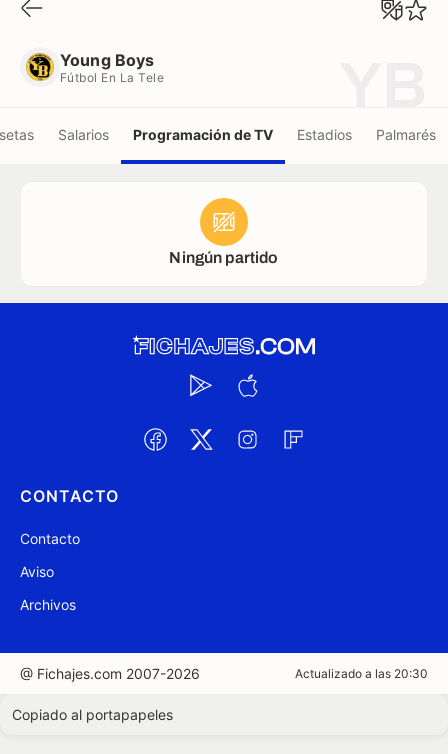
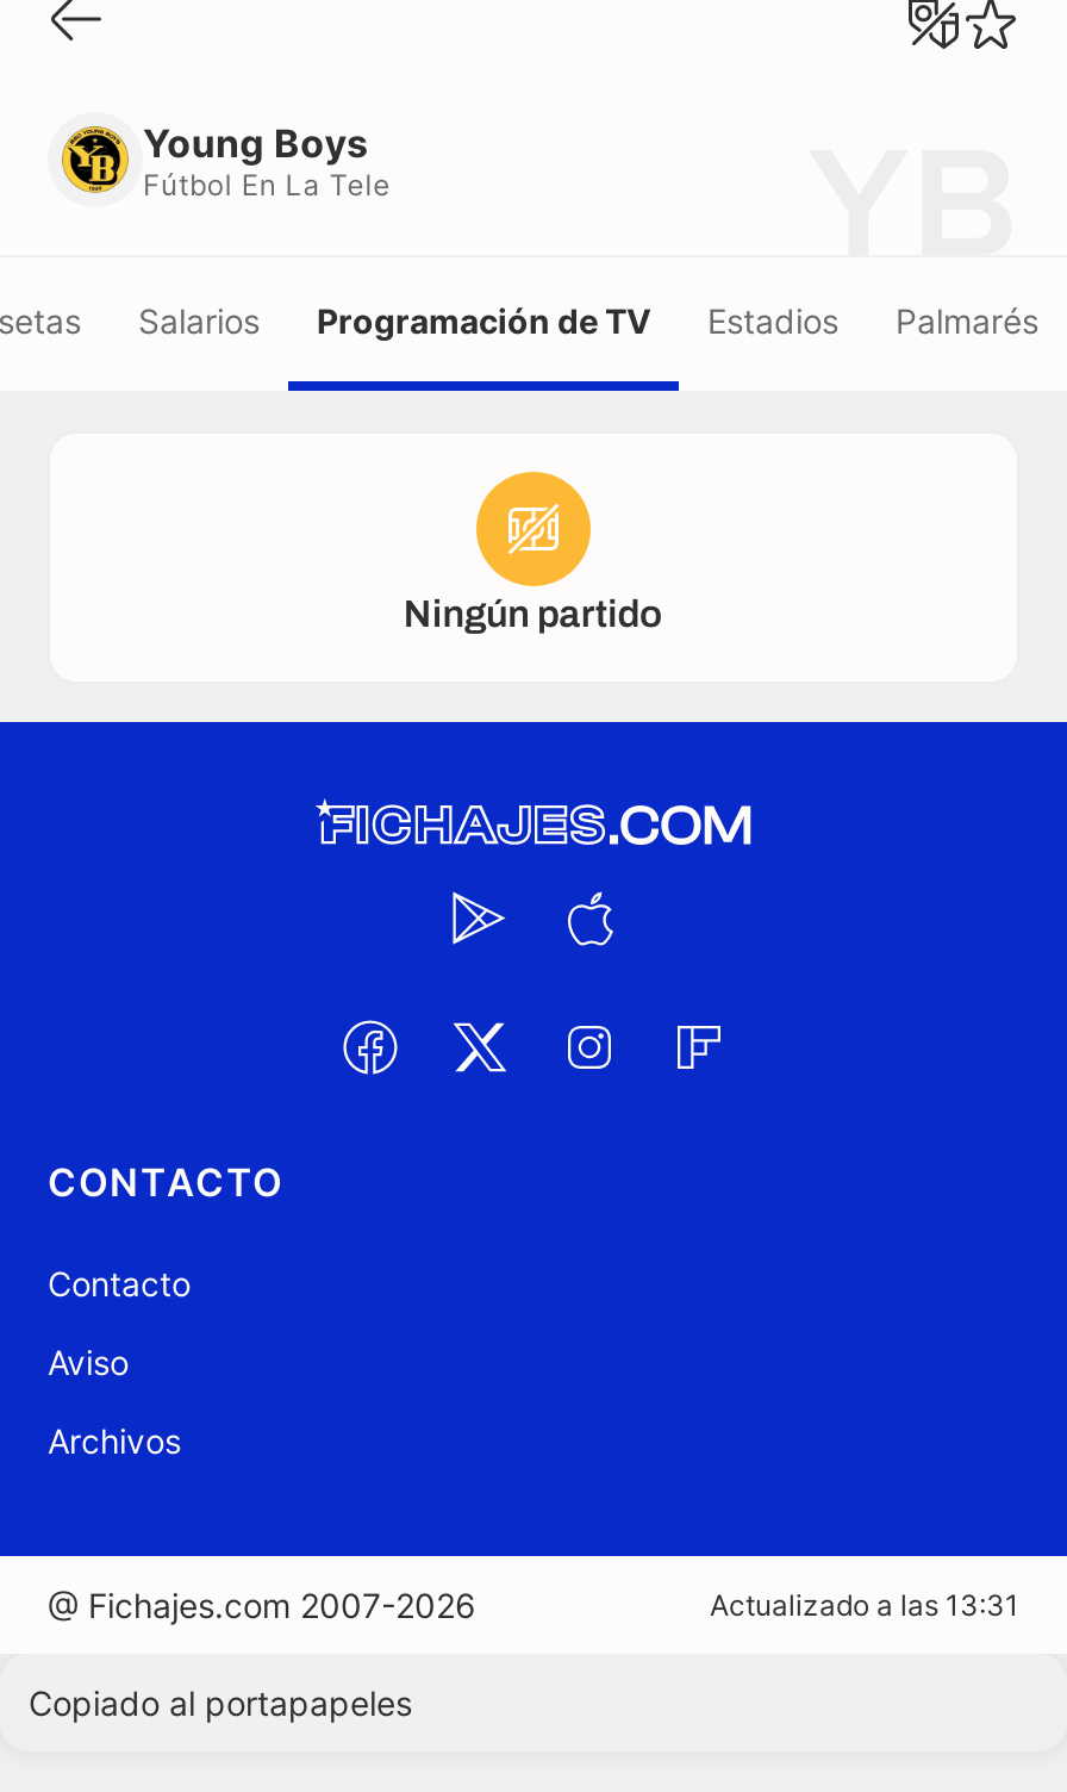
- Actualizado a las 20:30
+ Actualizado a las 13:31
